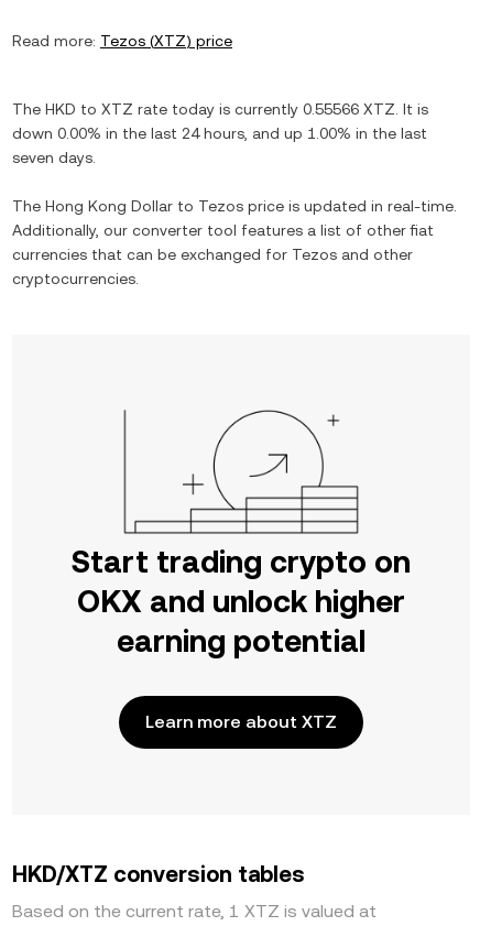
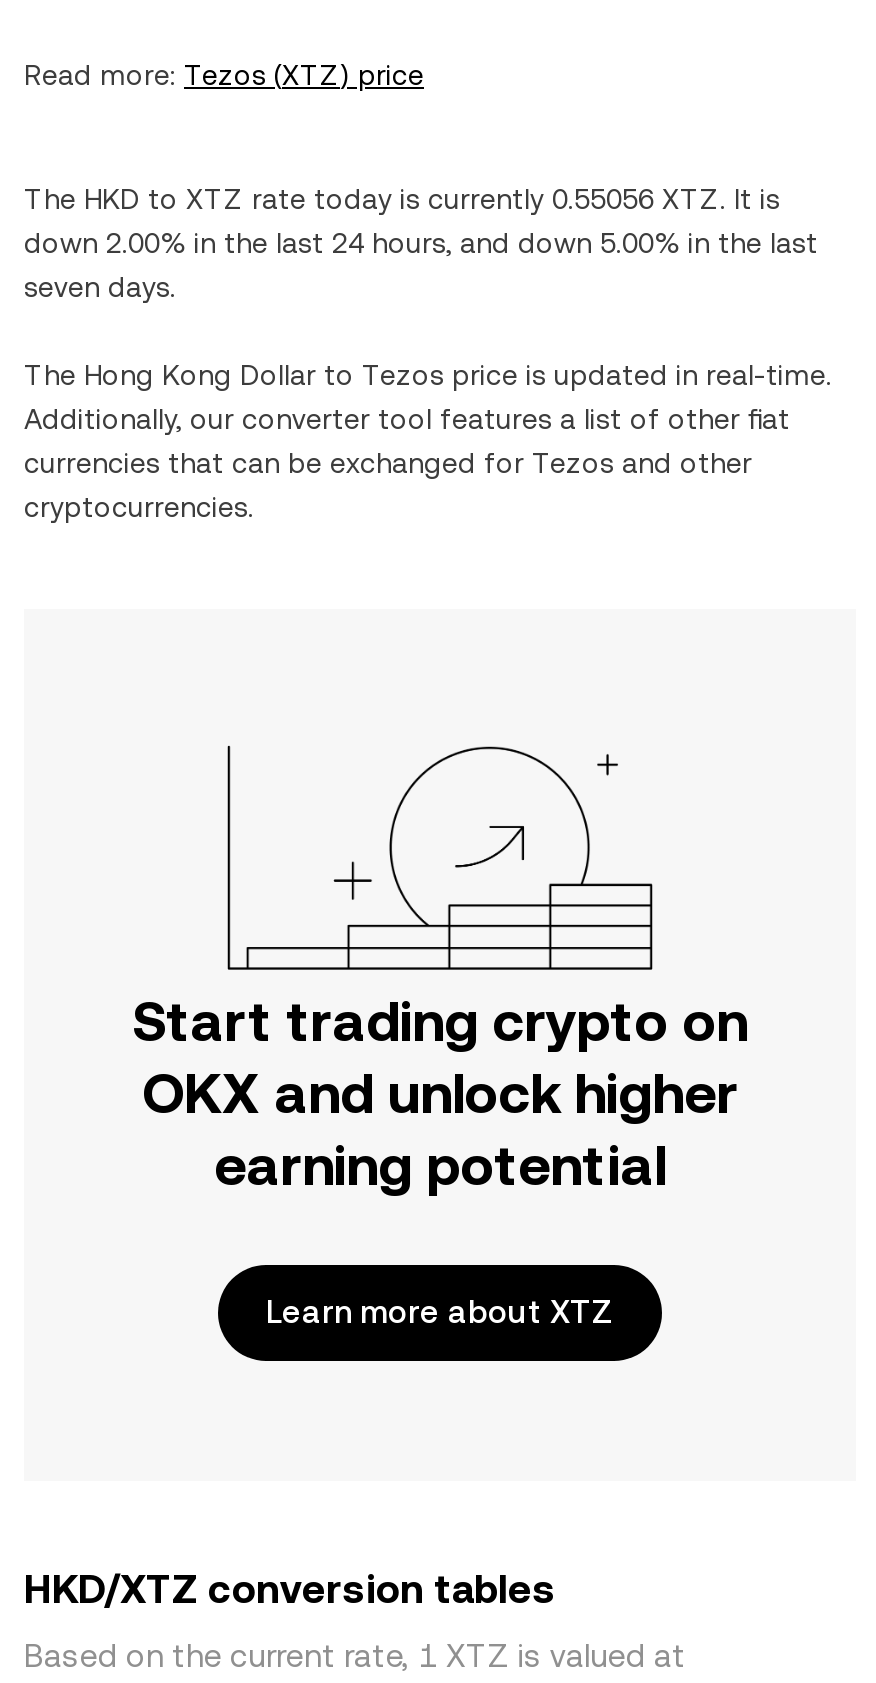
- The HKD to XTZ rate today is currently 0.55566 XTZ. It is
+ The HKD to XTZ rate today is currently 0.55056 XTZ. It is

- down 0.00% in the last 24 hours, and up 1.00% in the last
+ down 2.00% in the last 24 hours, and down 5.00% in the last
